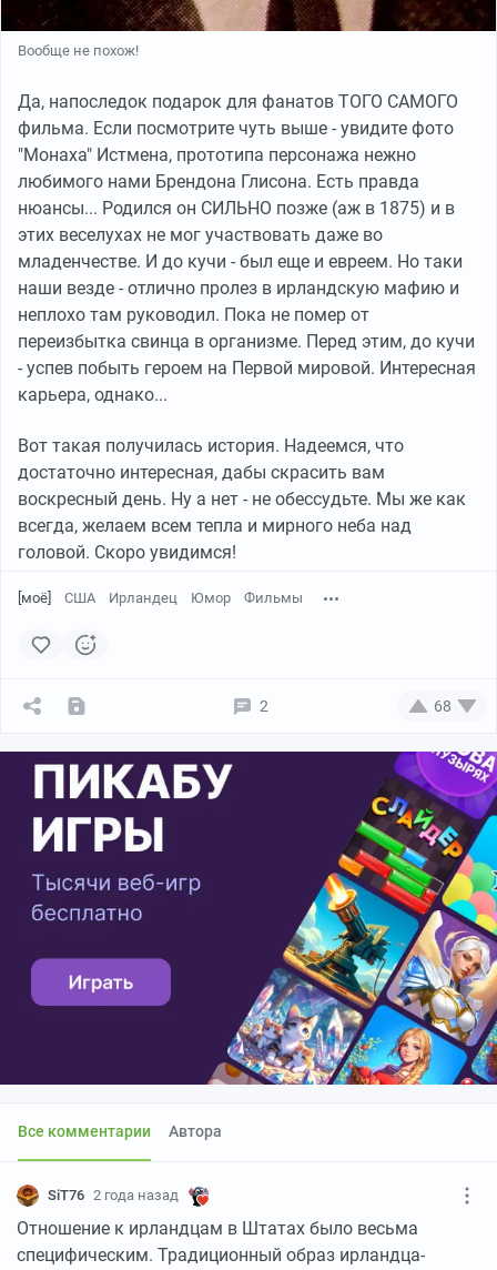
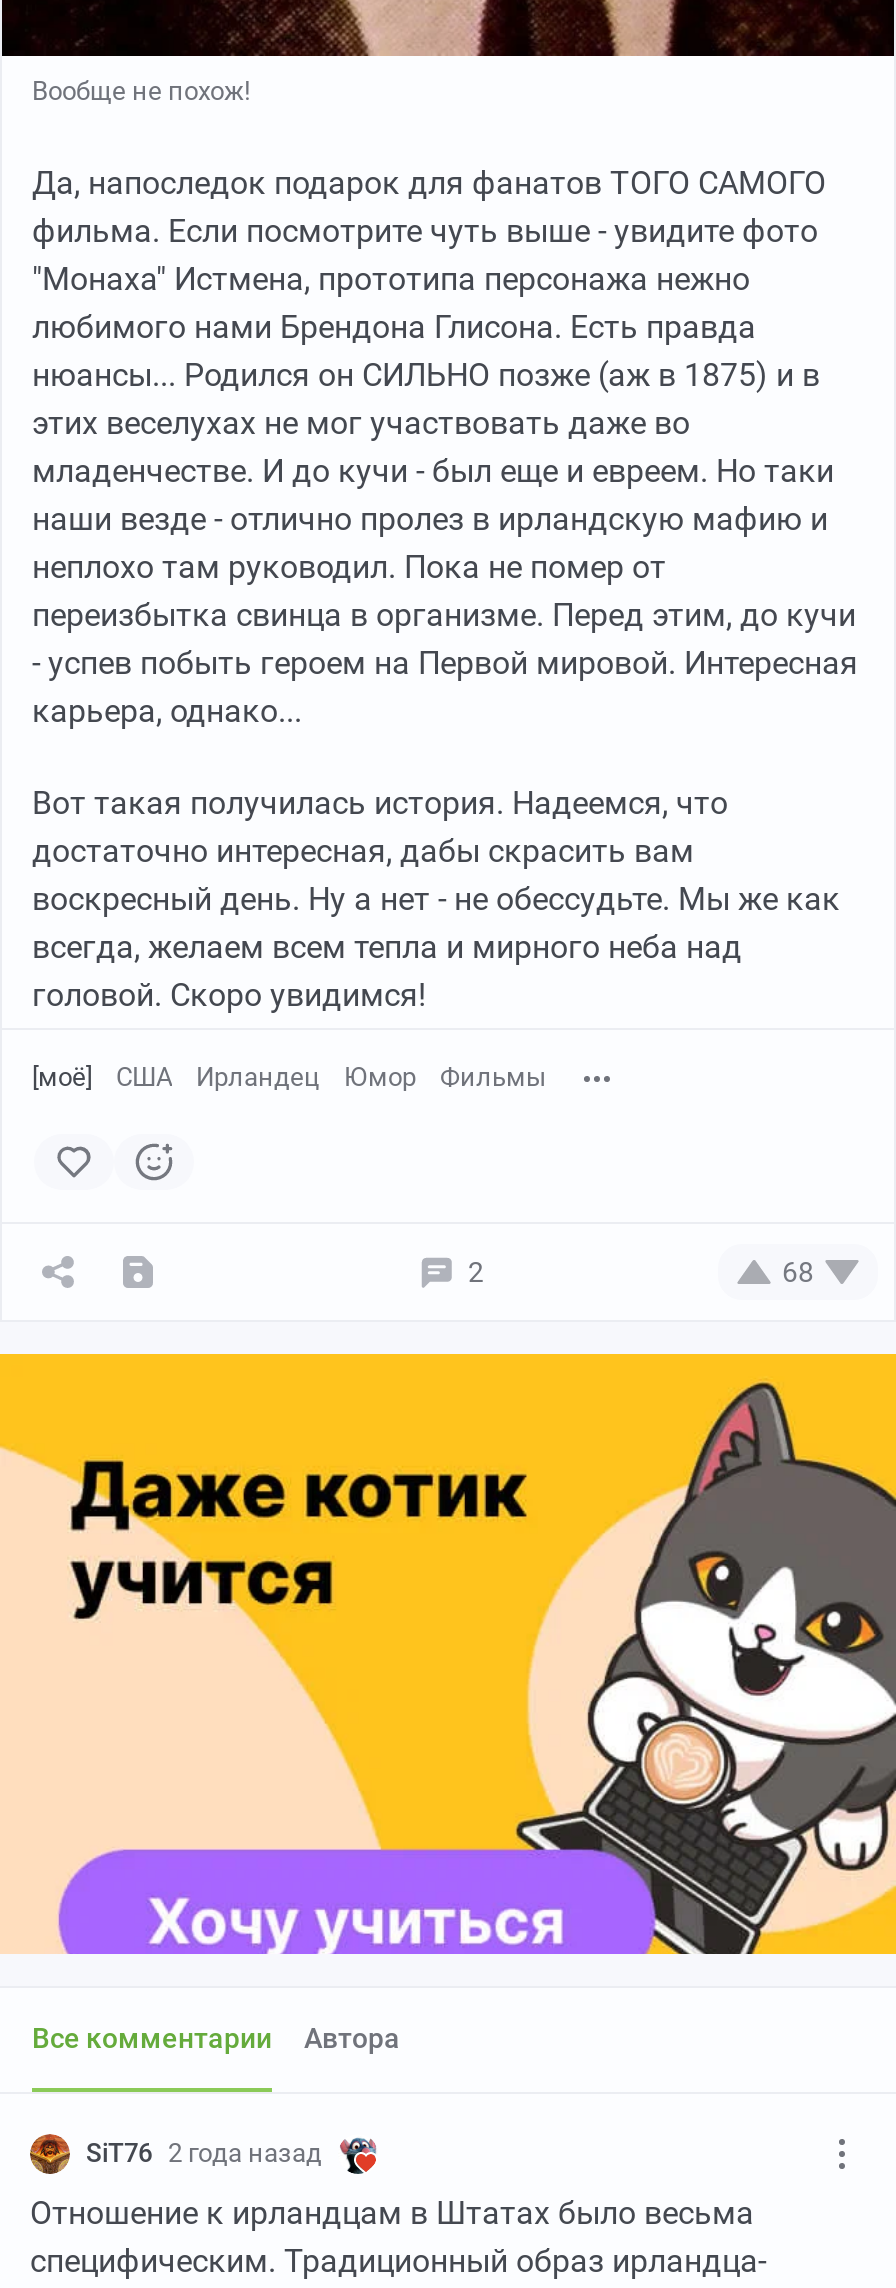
- [image]
+ [image]
